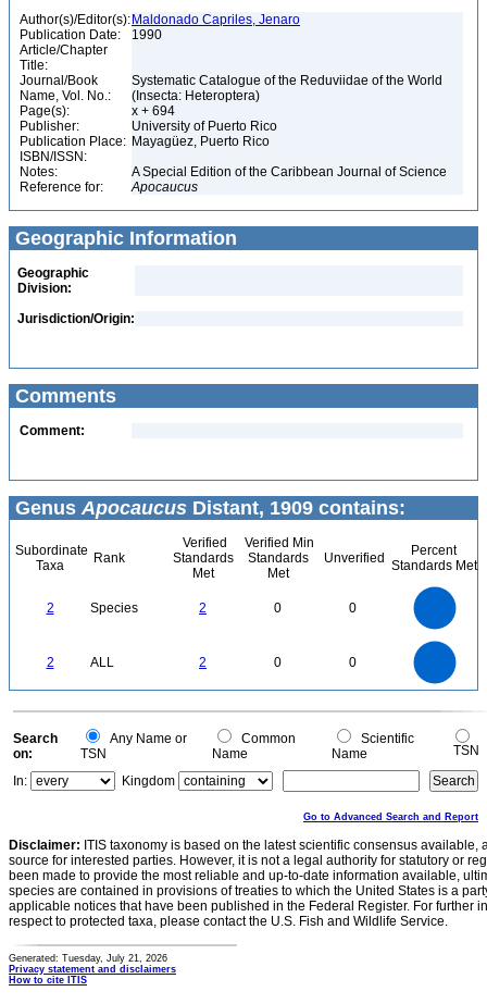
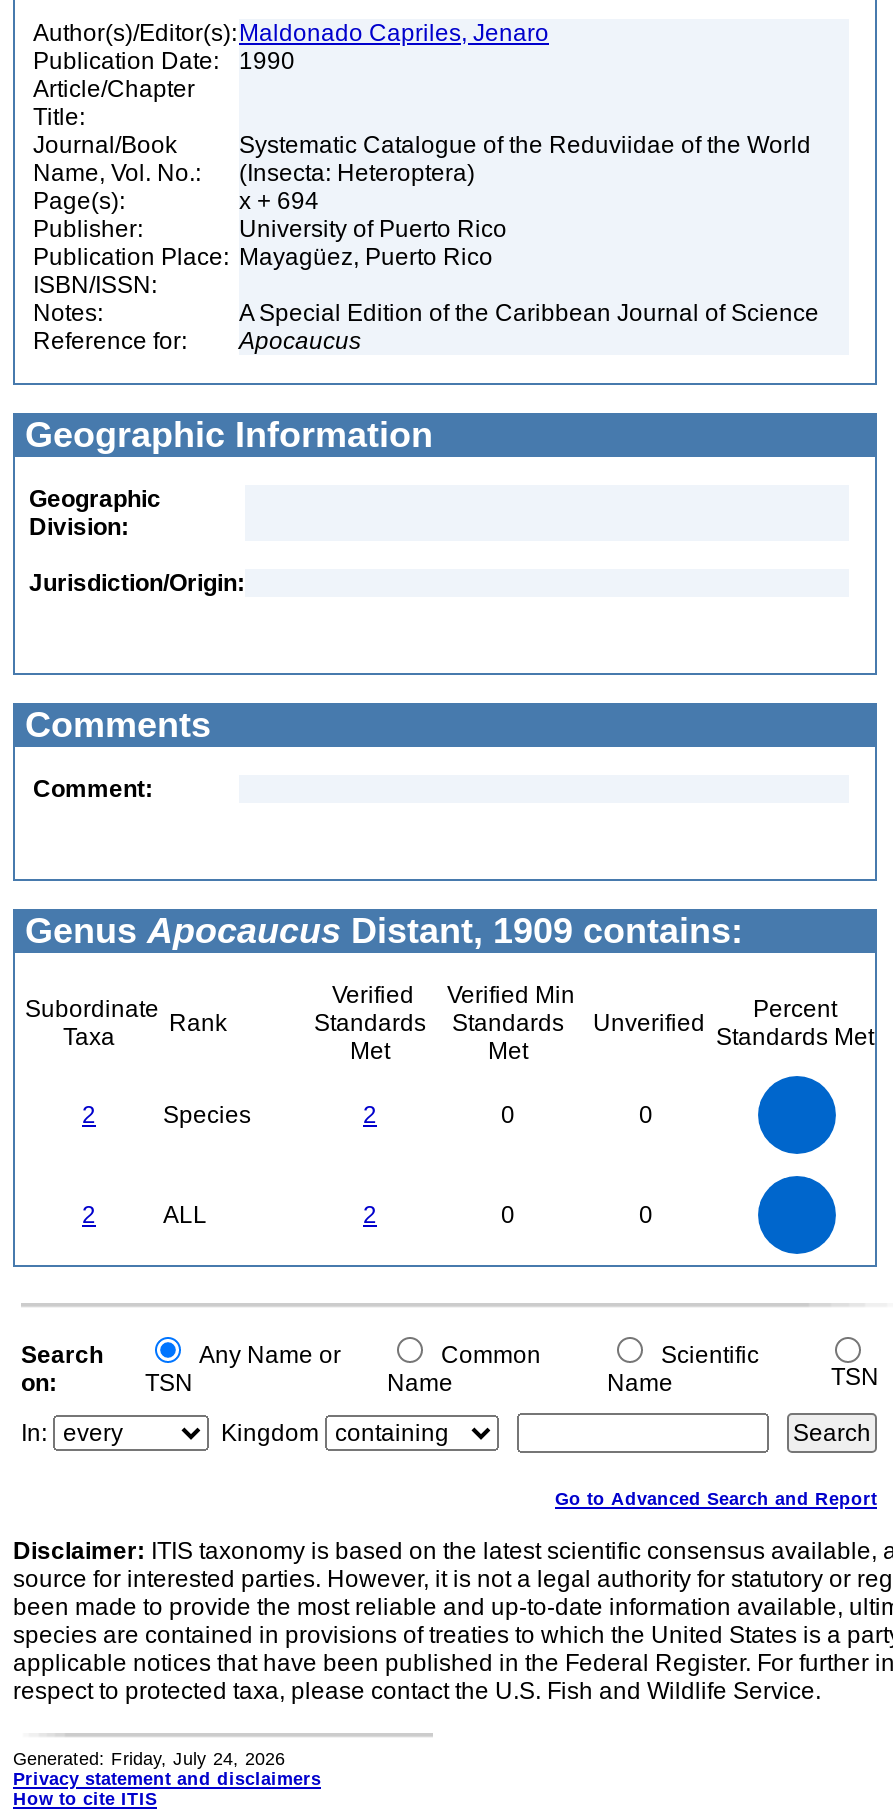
- Generated: Tuesday, July 21, 2026
+ Generated: Friday, July 24, 2026
